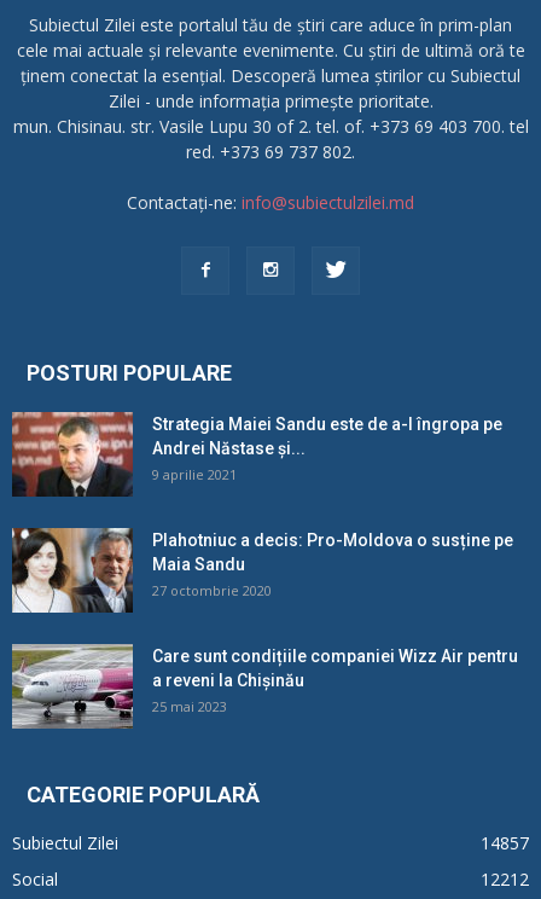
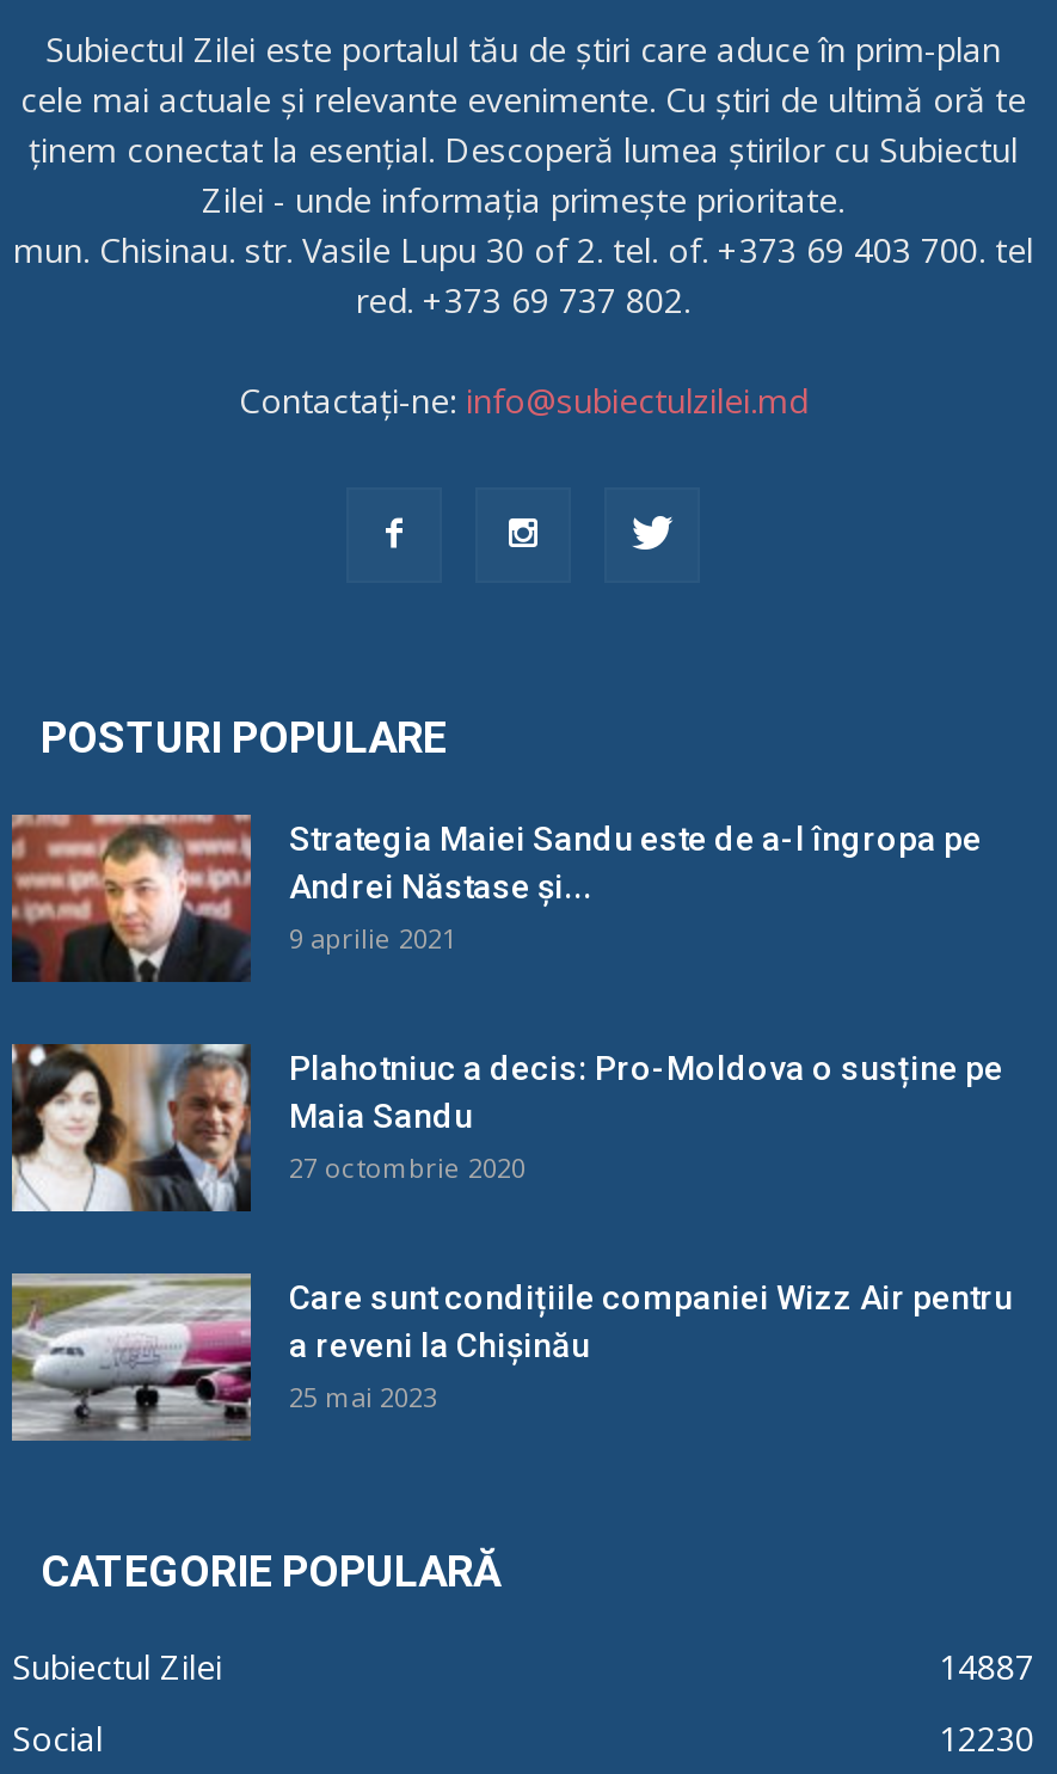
- 14857
+ 14887

- 12212
+ 12230
